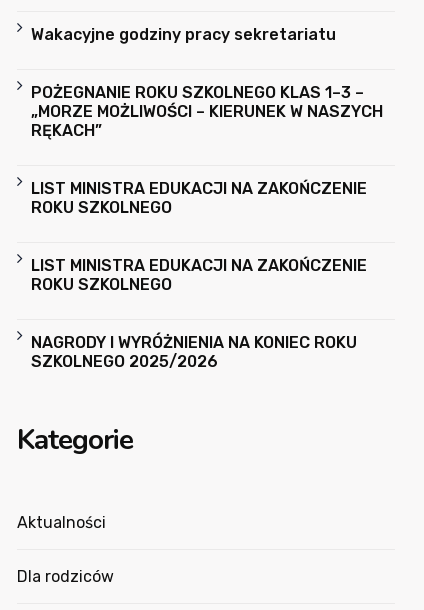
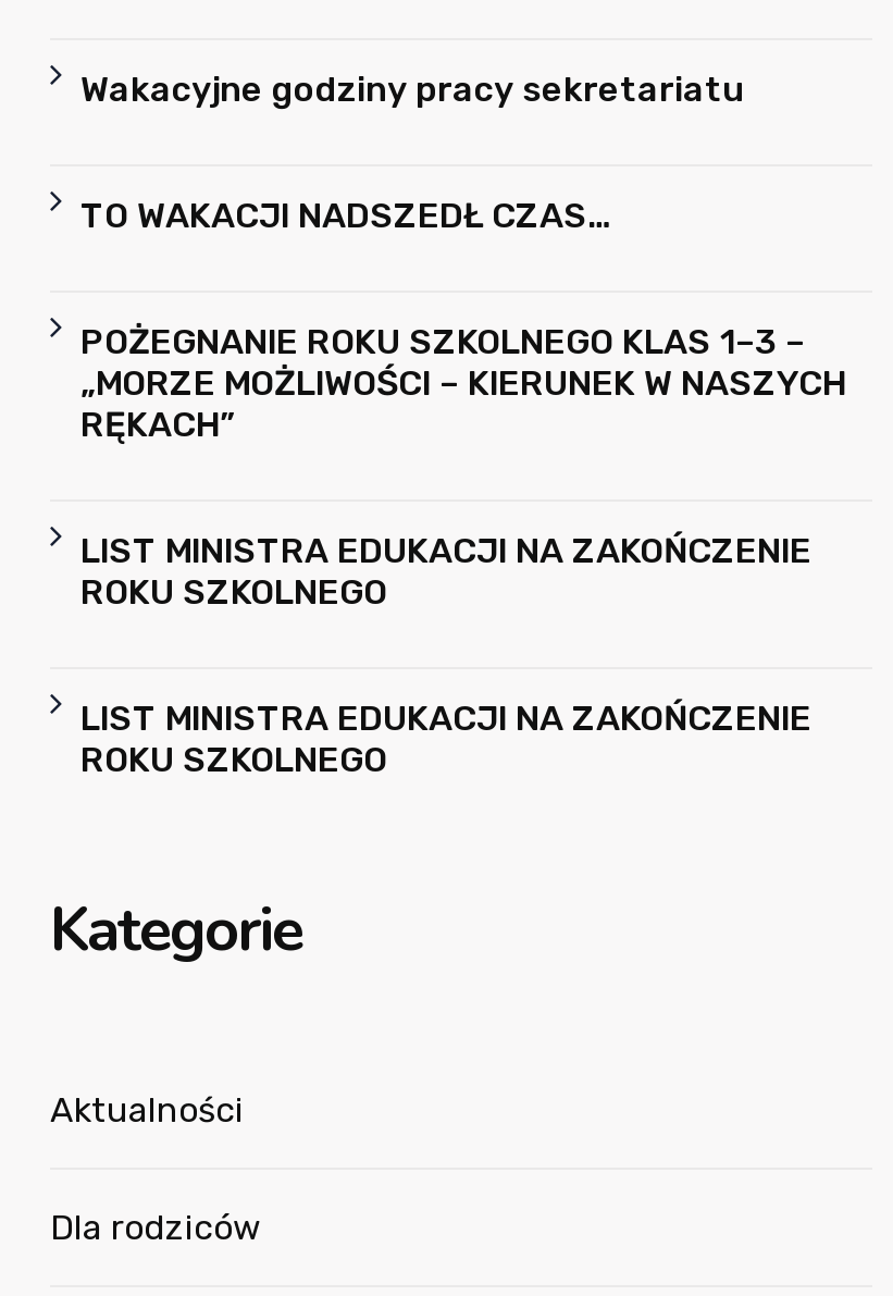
+ TO WAKACJI NADSZEDŁ CZAS…

moved down: POŻEGNANIE ROKU SZKOLNEGO KLAS 1–3 – | „MORZE MOŻLIWOŚCI – KIERUNEK W NASZYCH | RĘKACH” | LIST MINISTRA EDUKACJI NA ZAKOŃCZENIE | ROKU SZKOLNEGO | LIST MINISTRA EDUKACJI NA ZAKOŃCZENIE | ROKU SZKOLNEGO

- NAGRODY I WYRÓŻNIENIA NA KONIEC ROKU
- SZKOLNEGO 2025/2026
